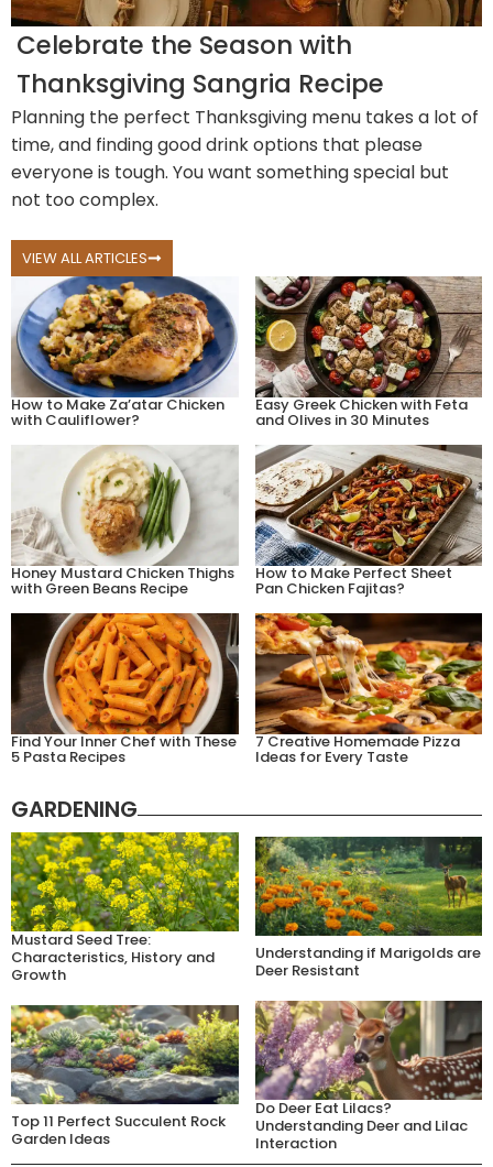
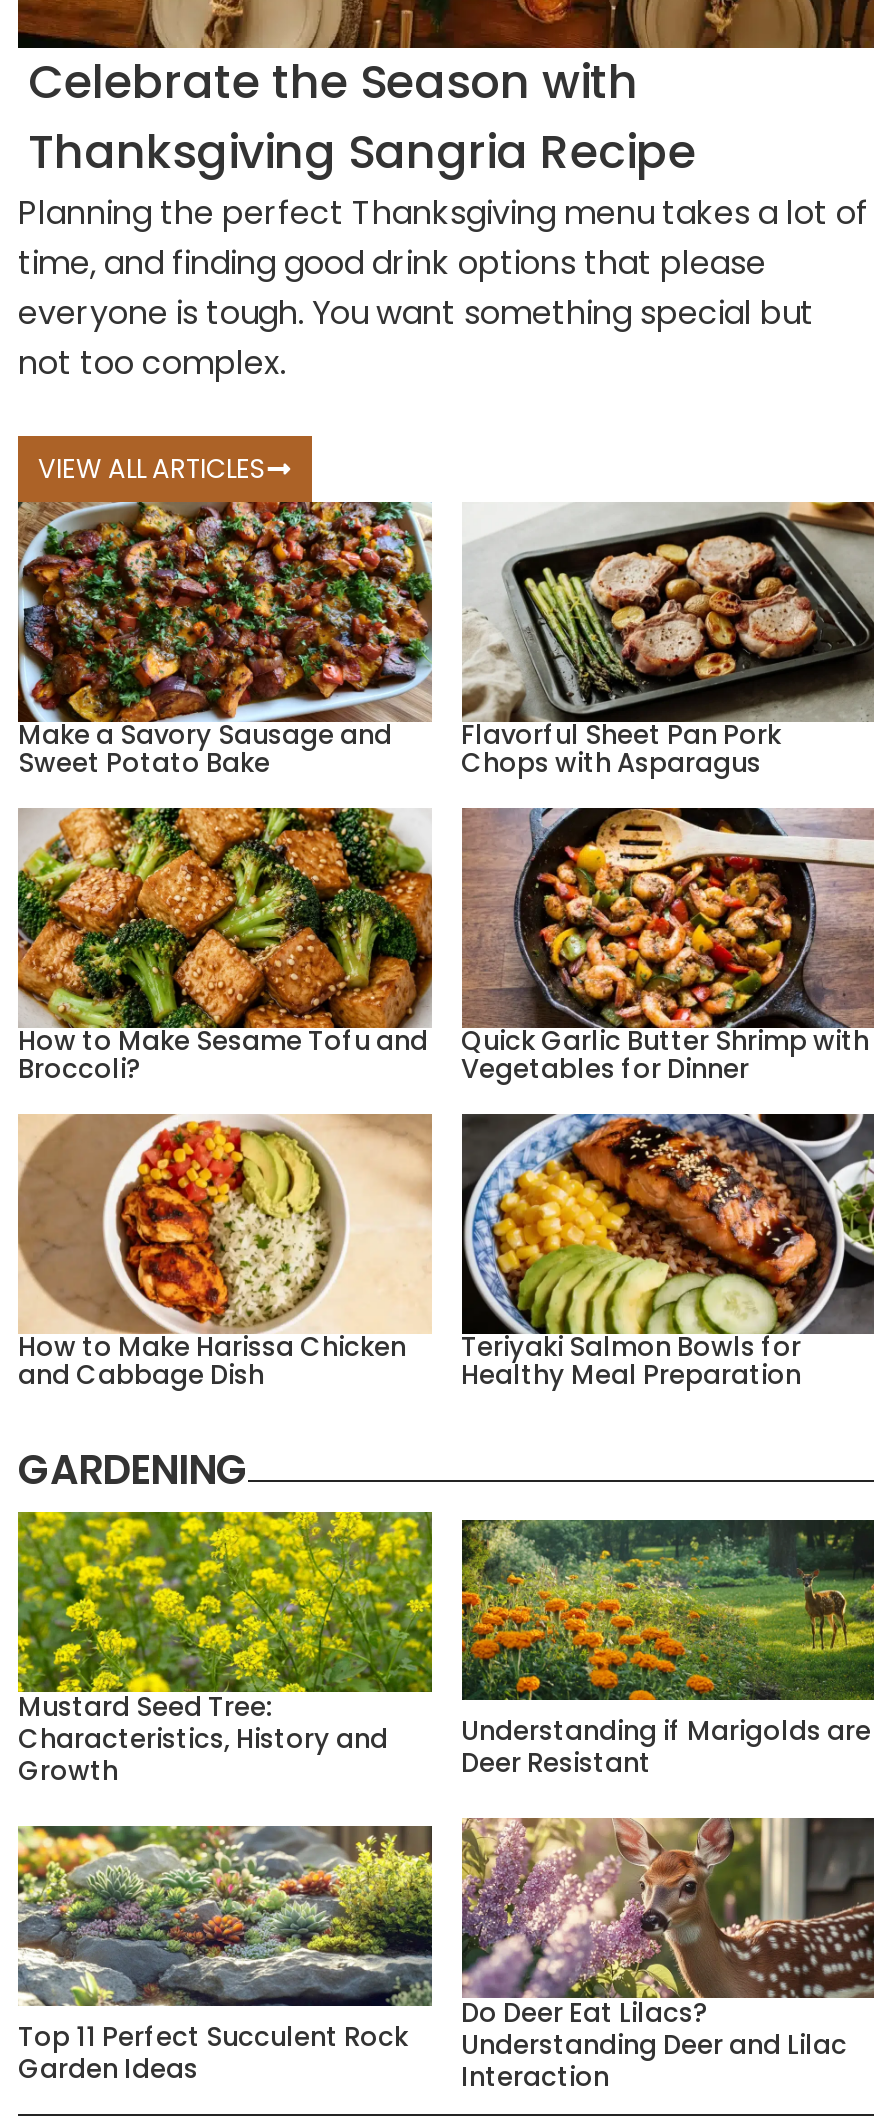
- [image]
- How to Make Za’atar Chicken
- with Cauliflower?
+ [image]
+ Make a Savory Sausage and
+ Sweet Potato Bake

- [image]
- Easy Greek Chicken with Feta
- and Olives in 30 Minutes
+ [image]
+ Flavorful Sheet Pan Pork
+ Chops with Asparagus

- [image]
- Honey Mustard Chicken Thighs
- with Green Beans Recipe
+ [image]
+ How to Make Sesame Tofu and
+ Broccoli?

- [image]
- How to Make Perfect Sheet
- Pan Chicken Fajitas?
+ [image]
+ Quick Garlic Butter Shrimp with
+ Vegetables for Dinner

- [image]
- Find Your Inner Chef with These
- 5 Pasta Recipes
+ [image]
+ How to Make Harissa Chicken
+ and Cabbage Dish

- [image]
- 7 Creative Homemade Pizza
- Ideas for Every Taste
+ [image]
+ Teriyaki Salmon Bowls for
+ Healthy Meal Preparation
